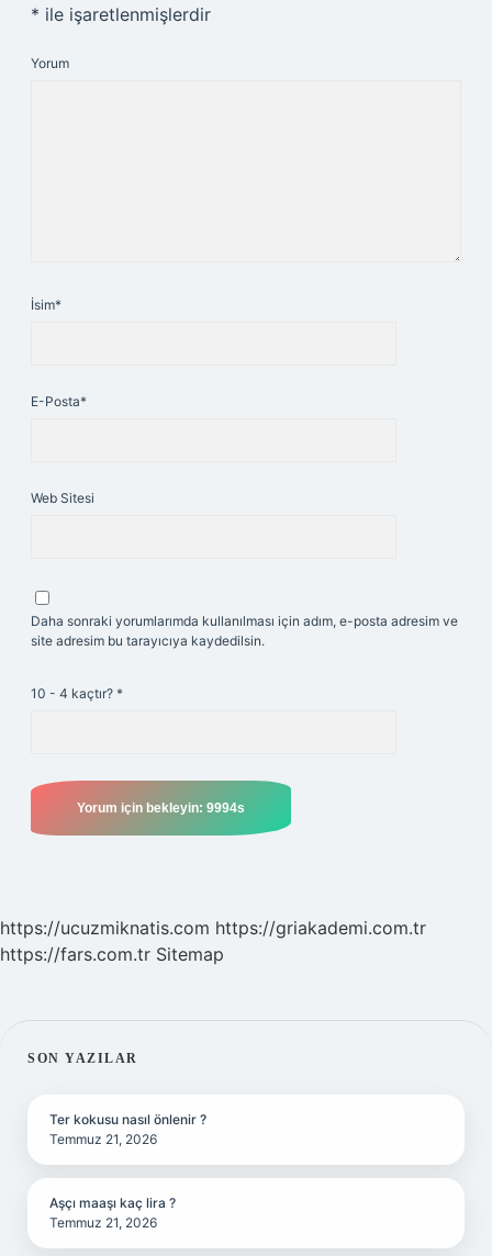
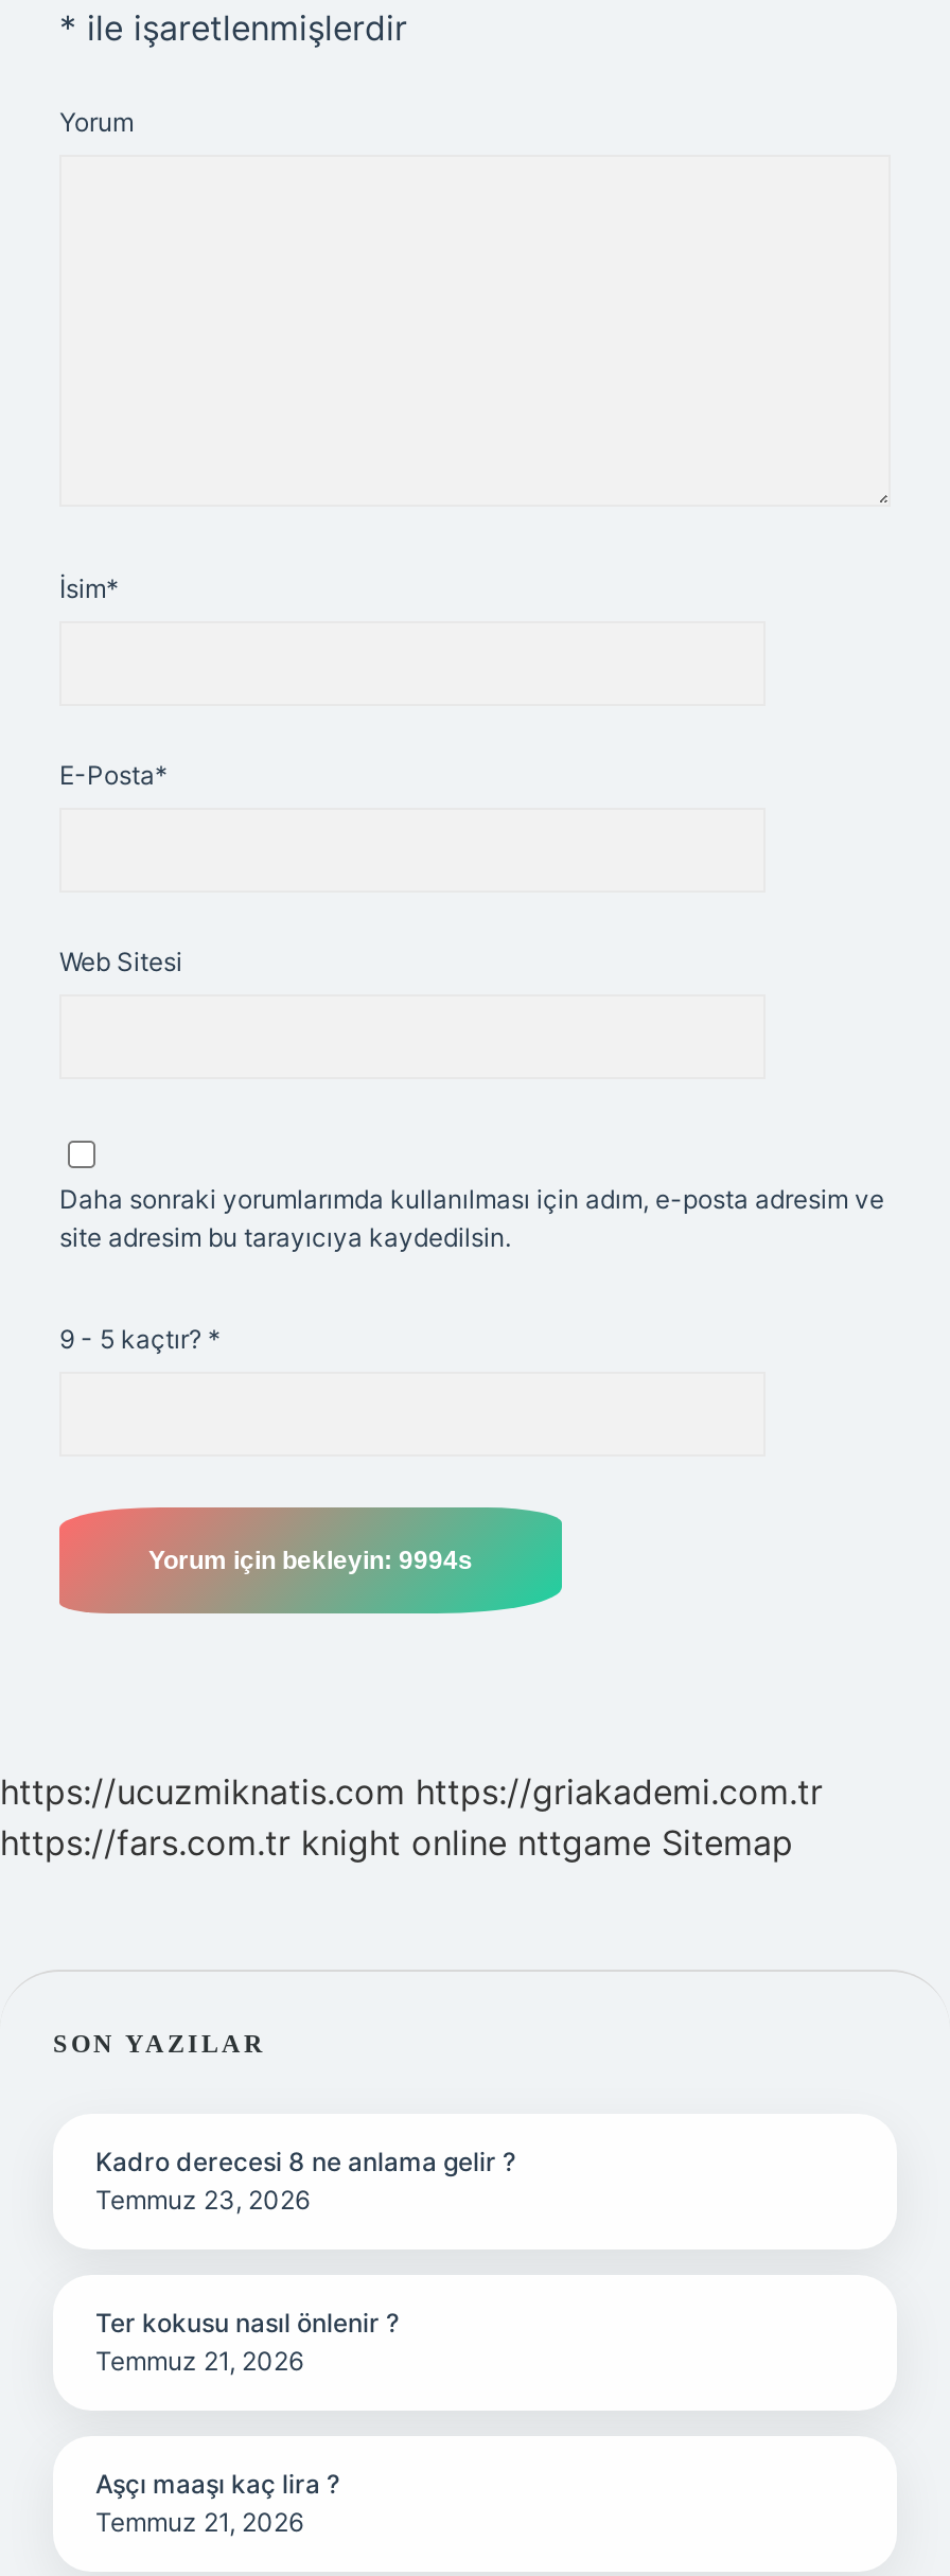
- 10 - 4 kaçtır? *
+ 9 - 5 kaçtır? *

- https://fars.com.tr Sitemap
+ https://fars.com.tr knight online nttgame Sitemap

+ Kadro derecesi 8 ne anlama gelir ?
+ Temmuz 23, 2026
